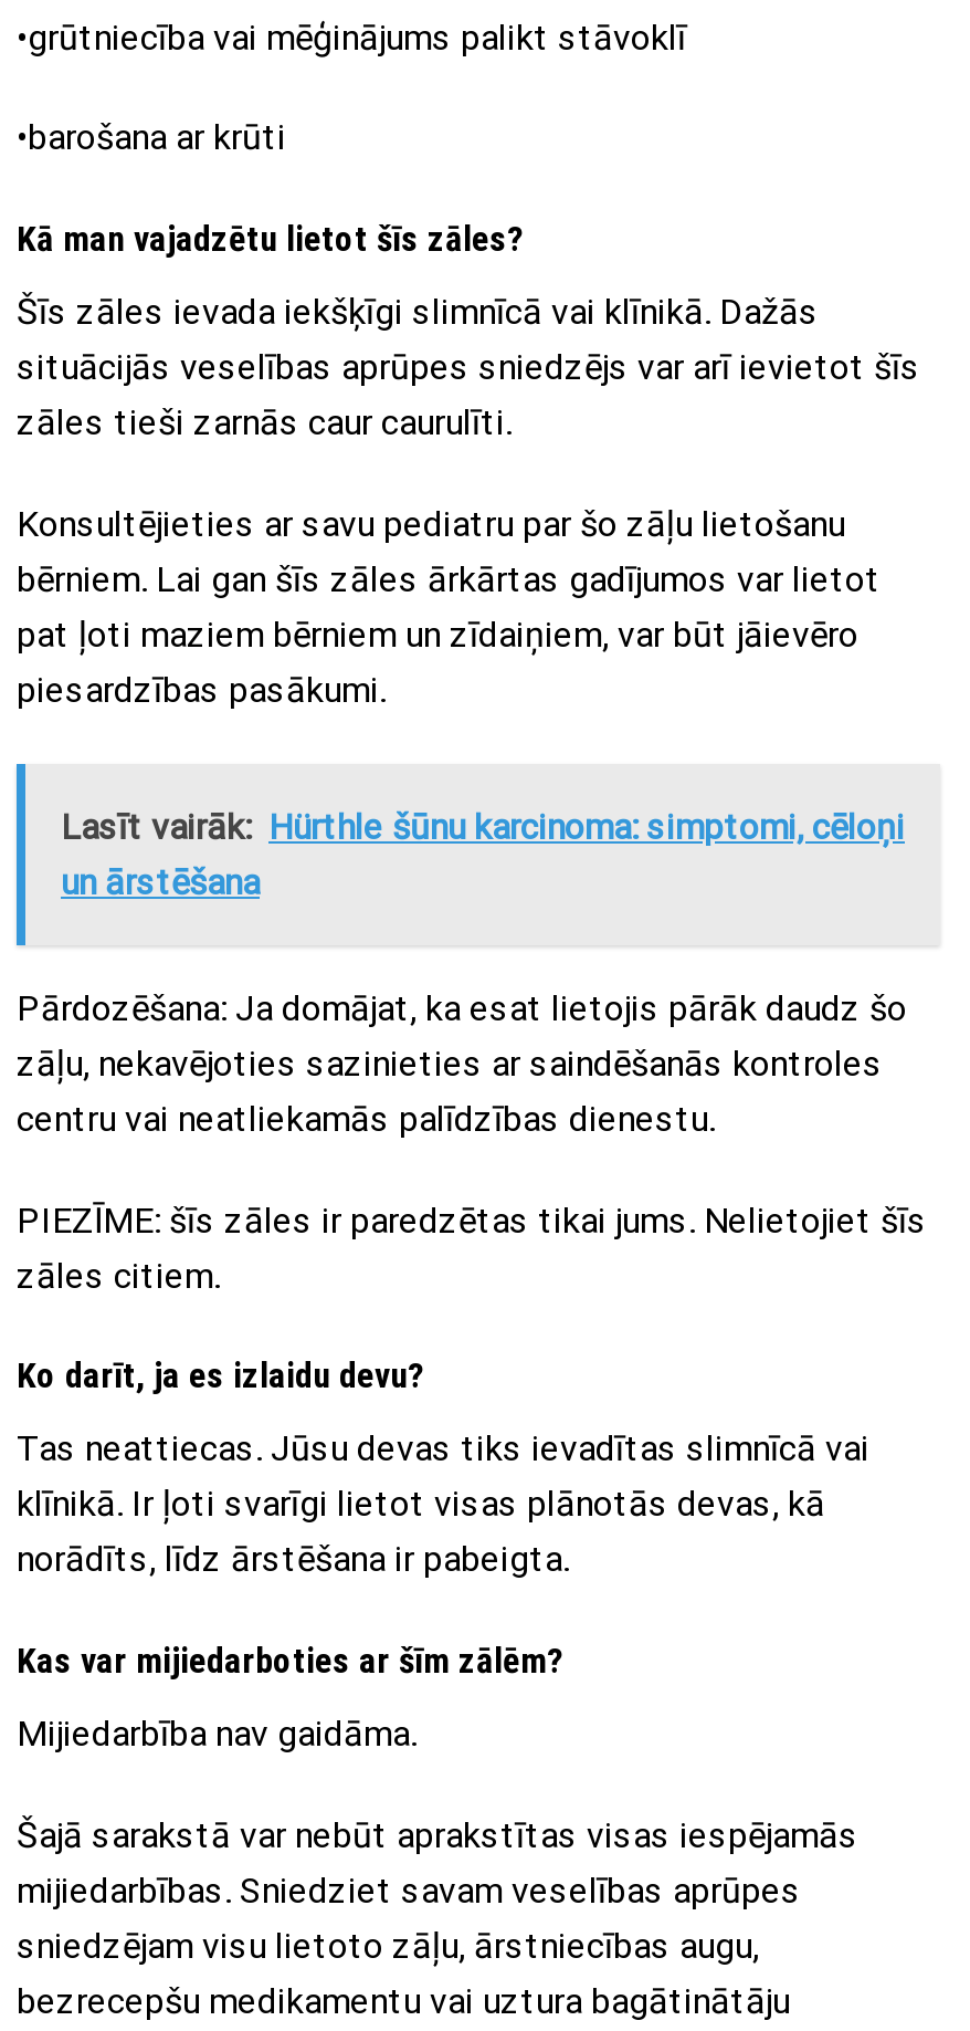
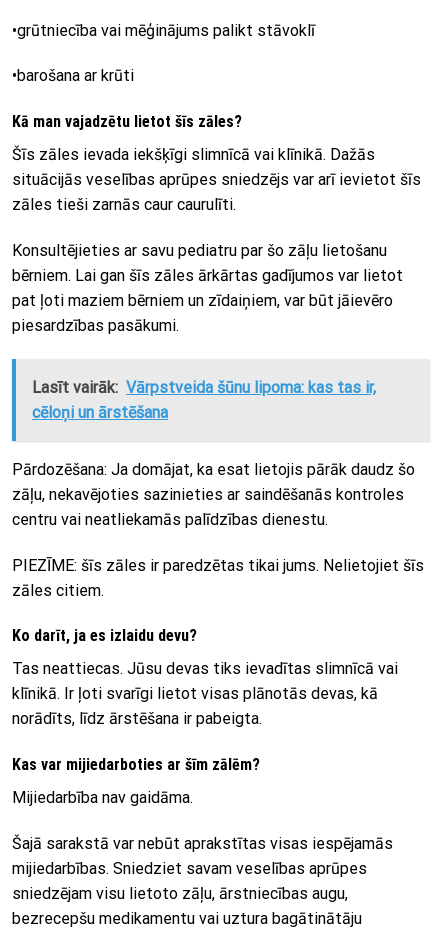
- Lasīt vairāk: Hürthle šūnu karcinoma: simptomi, cēloņi
- un ārstēšana
+ Lasīt vairāk: Vārpstveida šūnu lipoma: kas tas ir,
+ cēloņi un ārstēšana
